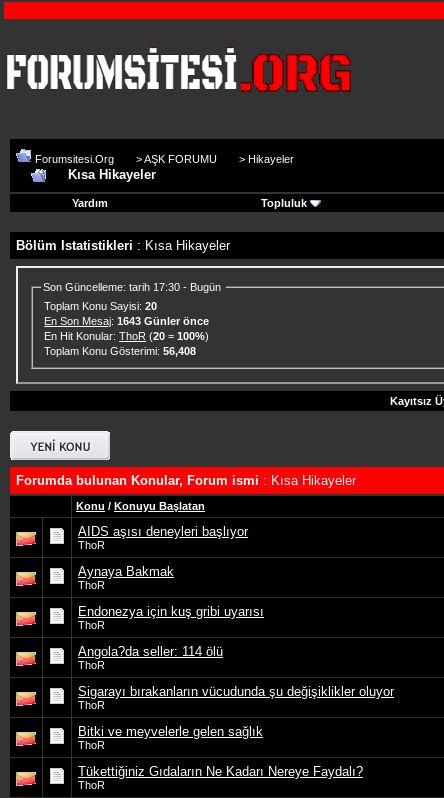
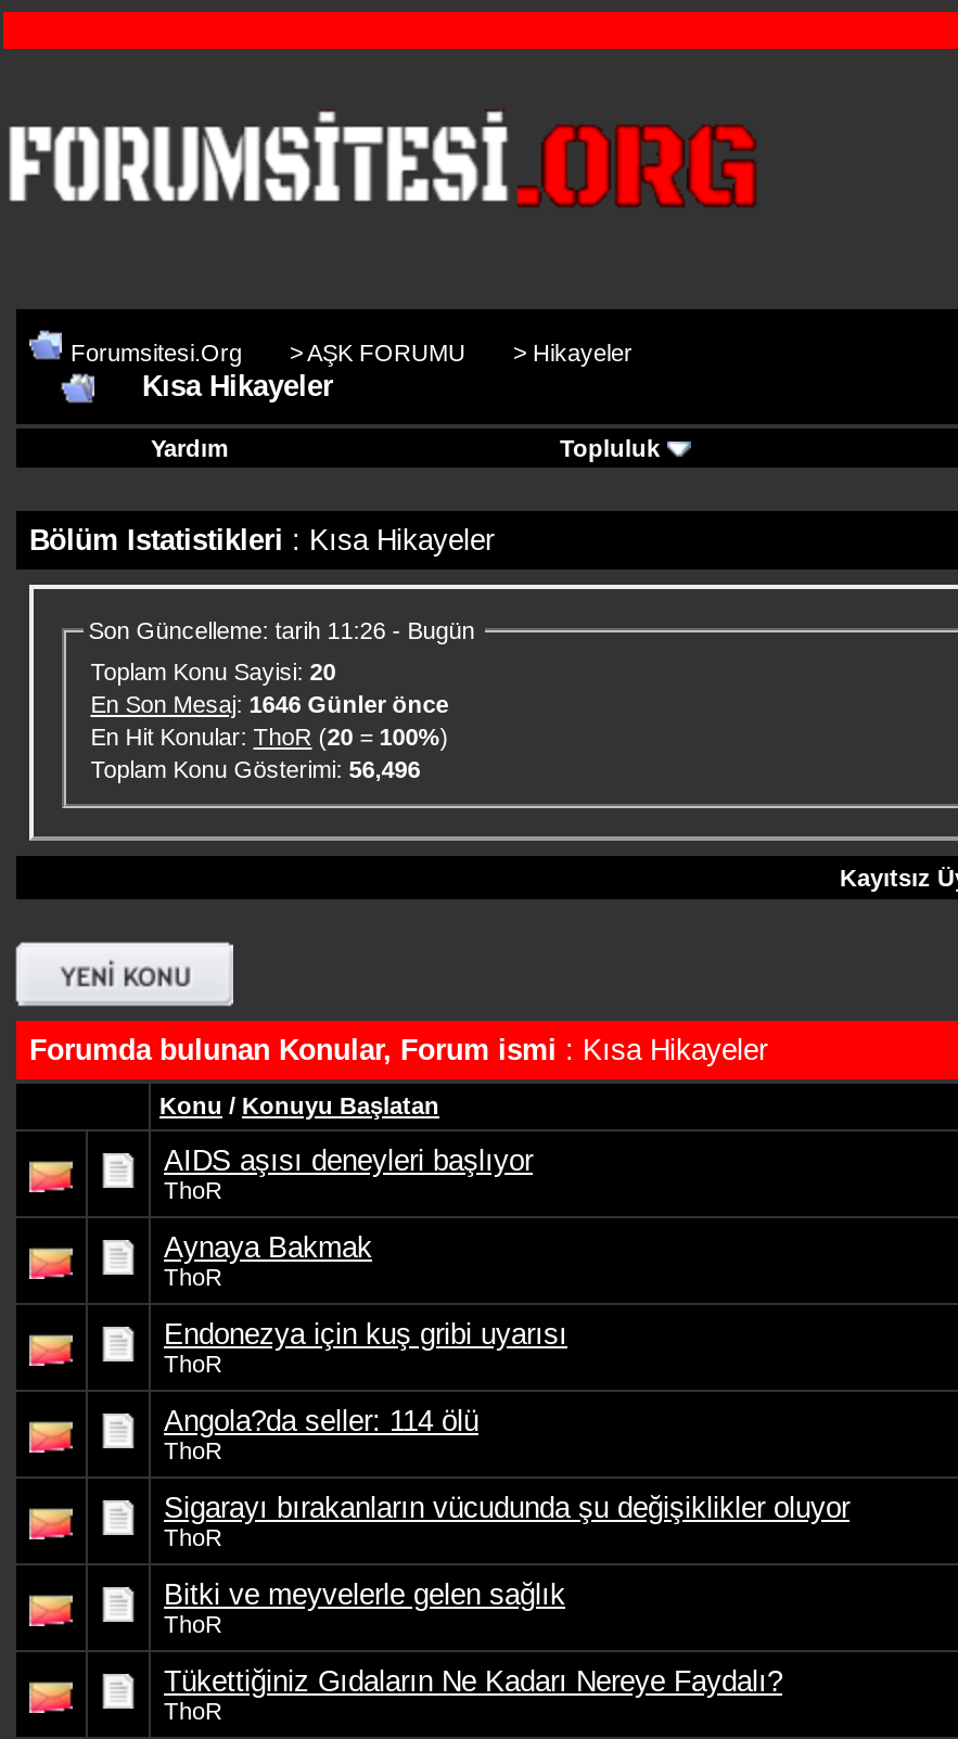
- Son Güncelleme: tarih 17:30 - Bugün
+ Son Güncelleme: tarih 11:26 - Bugün

- En Son Mesaj: 1643 Günler önce
+ En Son Mesaj: 1646 Günler önce

- Toplam Konu Gösterimi: 56,408
+ Toplam Konu Gösterimi: 56,496
